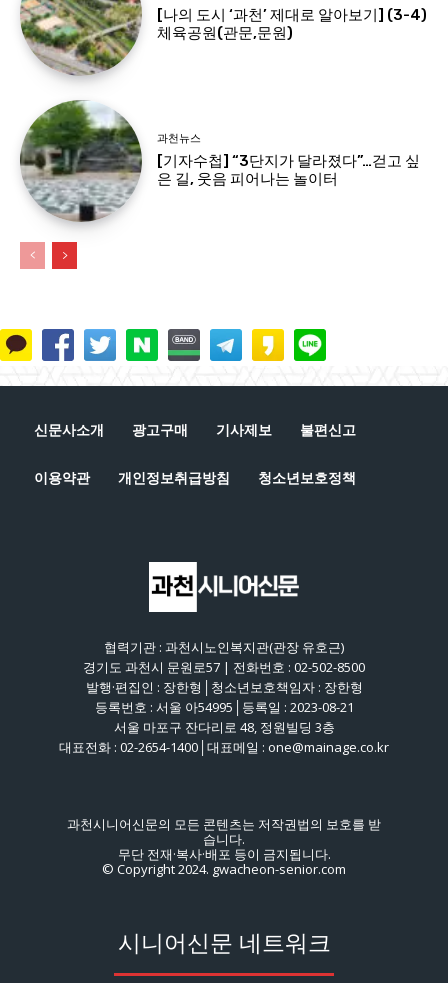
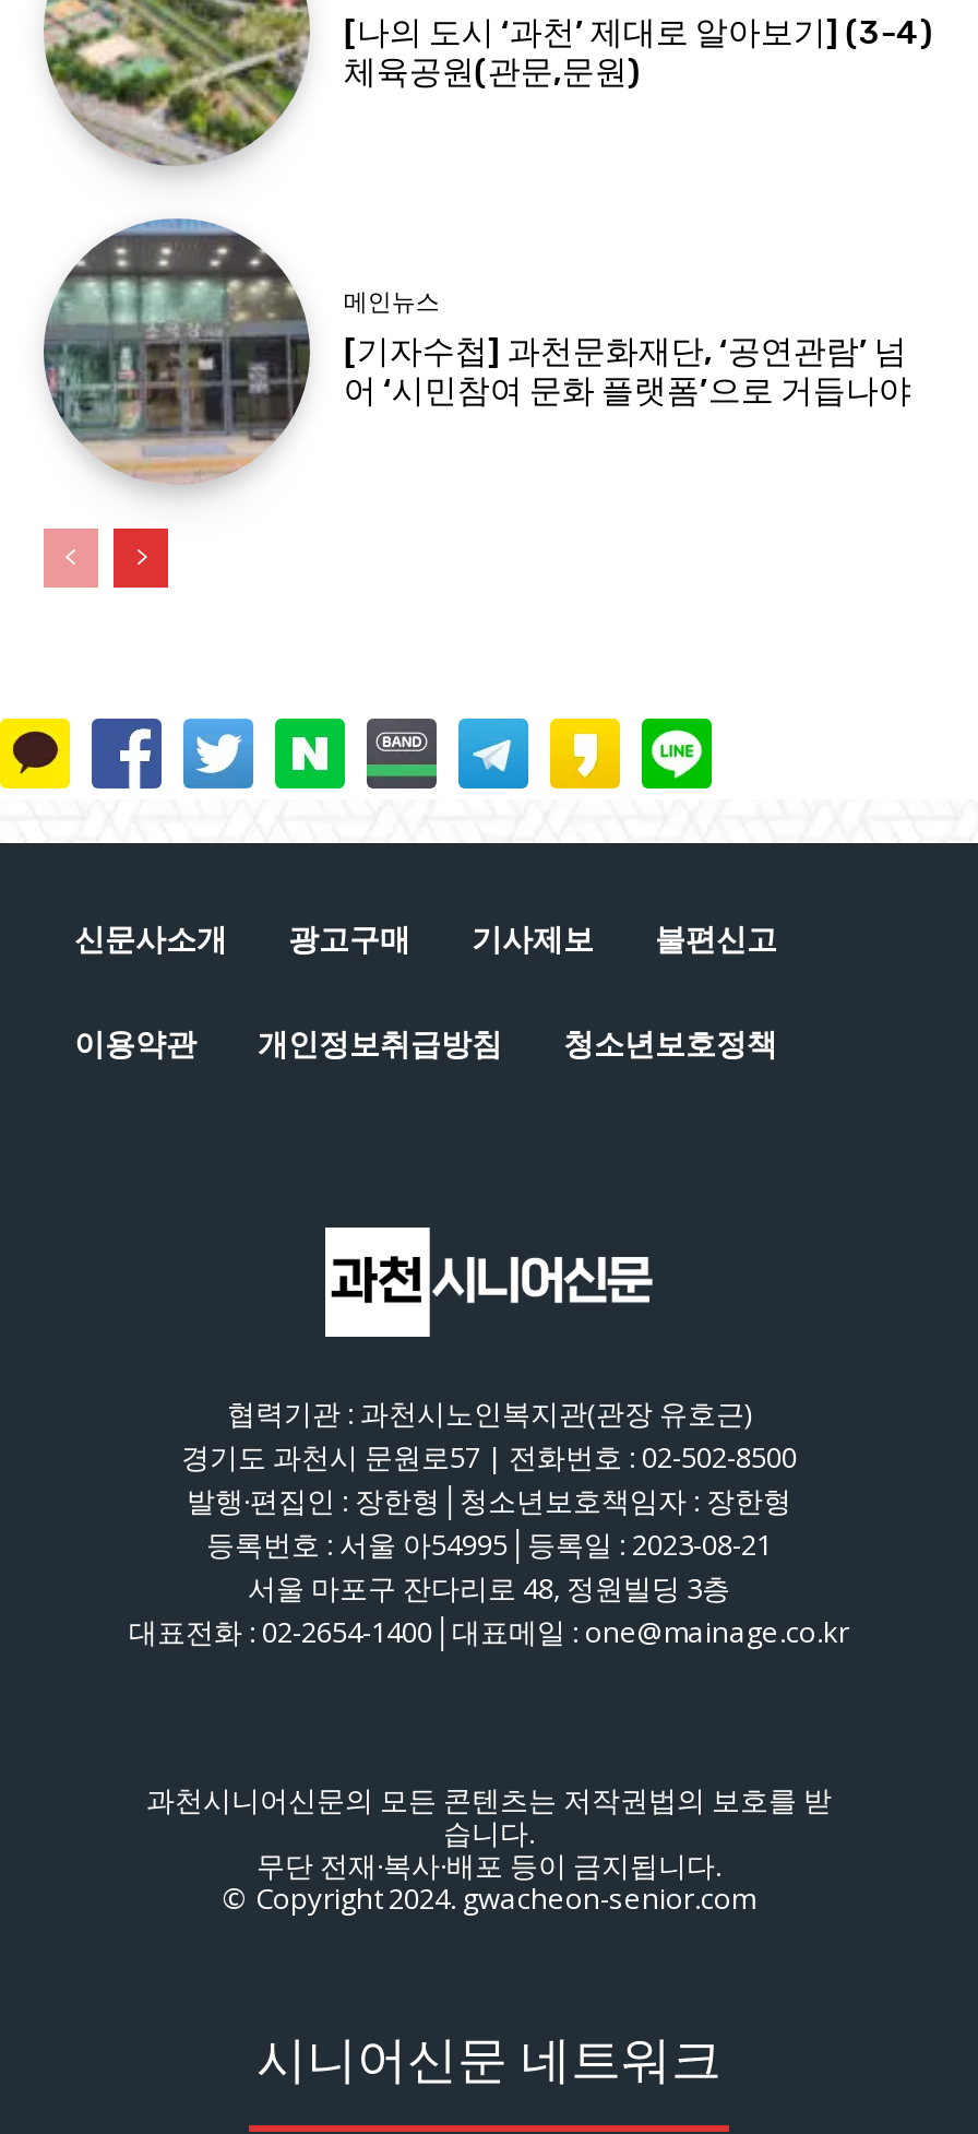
- [image]
- 과천뉴스
- [기자수첩] “3단지가 달라졌다”…걷고 싶
- 은 길, 웃음 피어나는 놀이터
+ [image]
+ 메인뉴스
+ [기자수첩] 과천문화재단, ‘공연관람’ 넘
+ 어 ‘시민참여 문화 플랫폼’으로 거듭나야
